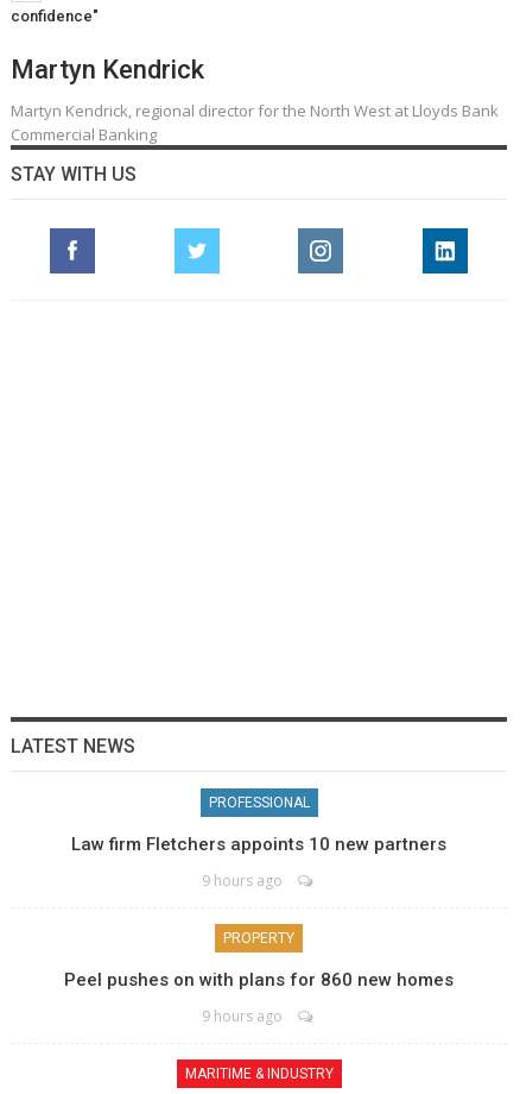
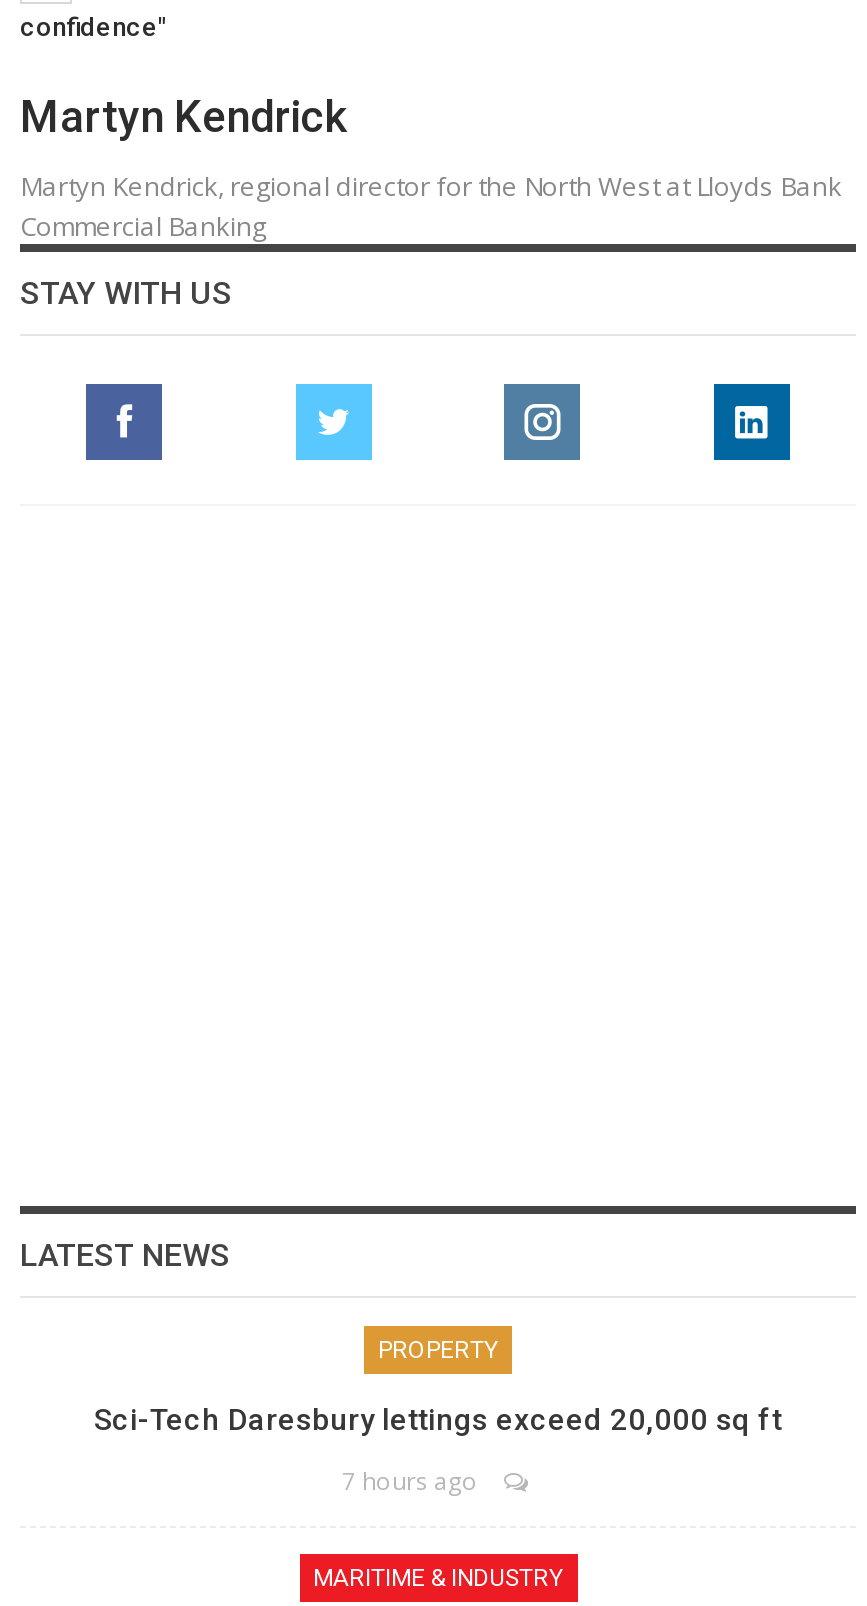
- PROFESSIONAL
- Law firm Fletchers appoints 10 new partners
- 9 hours ago

- Peel pushes on with plans for 860 new homes
+ Sci-Tech Daresbury lettings exceed 20,000 sq ft

- 9 hours ago
+ 7 hours ago
